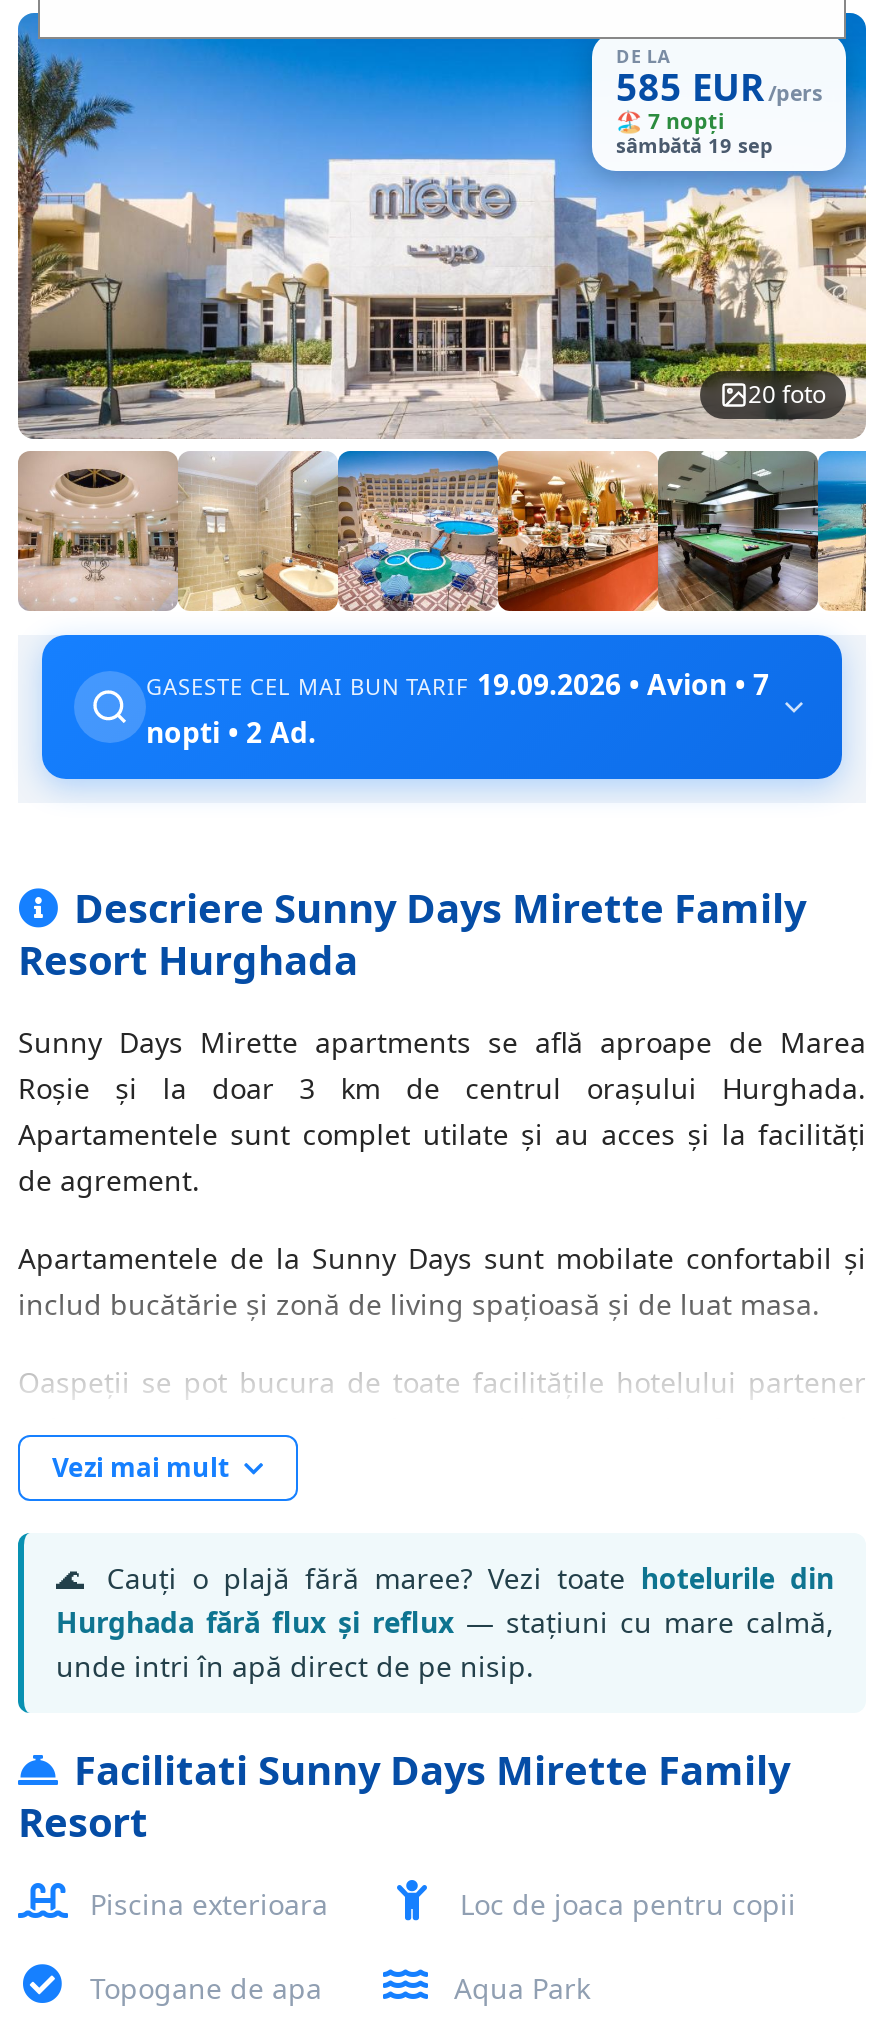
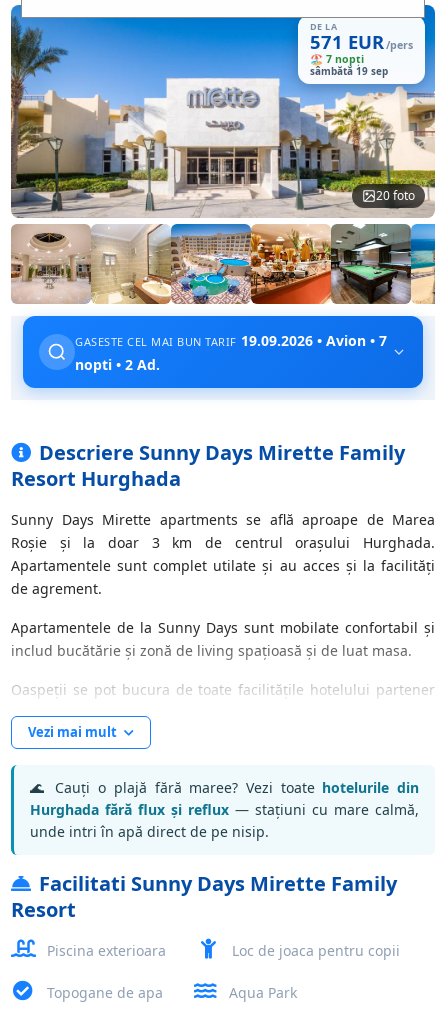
- 585 EUR /pers
+ 571 EUR /pers
